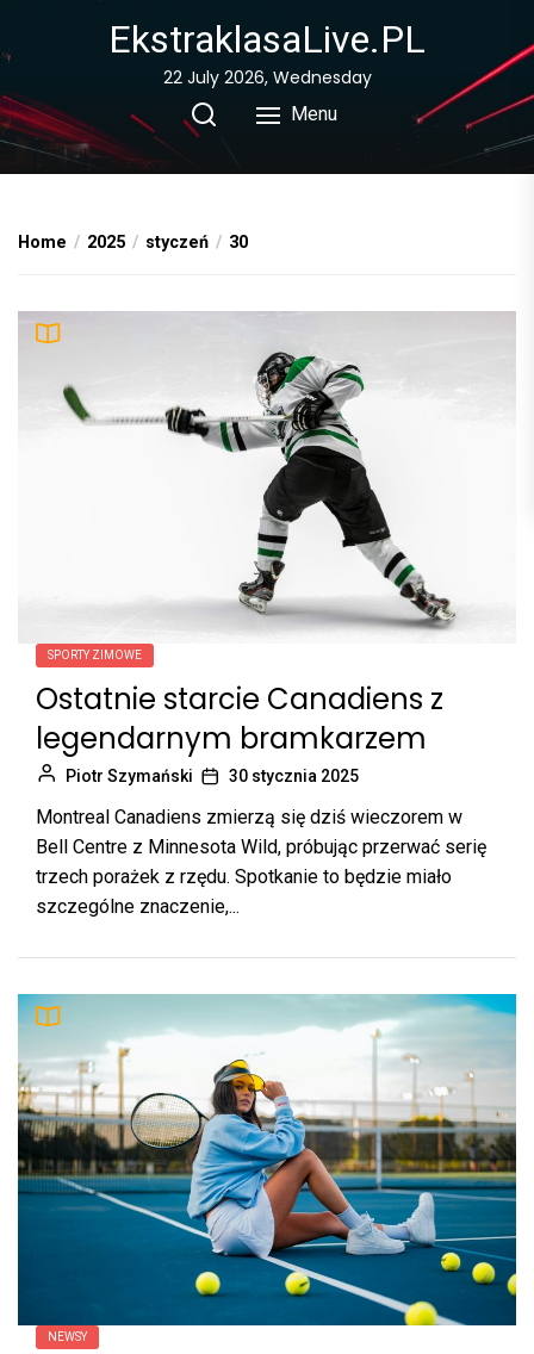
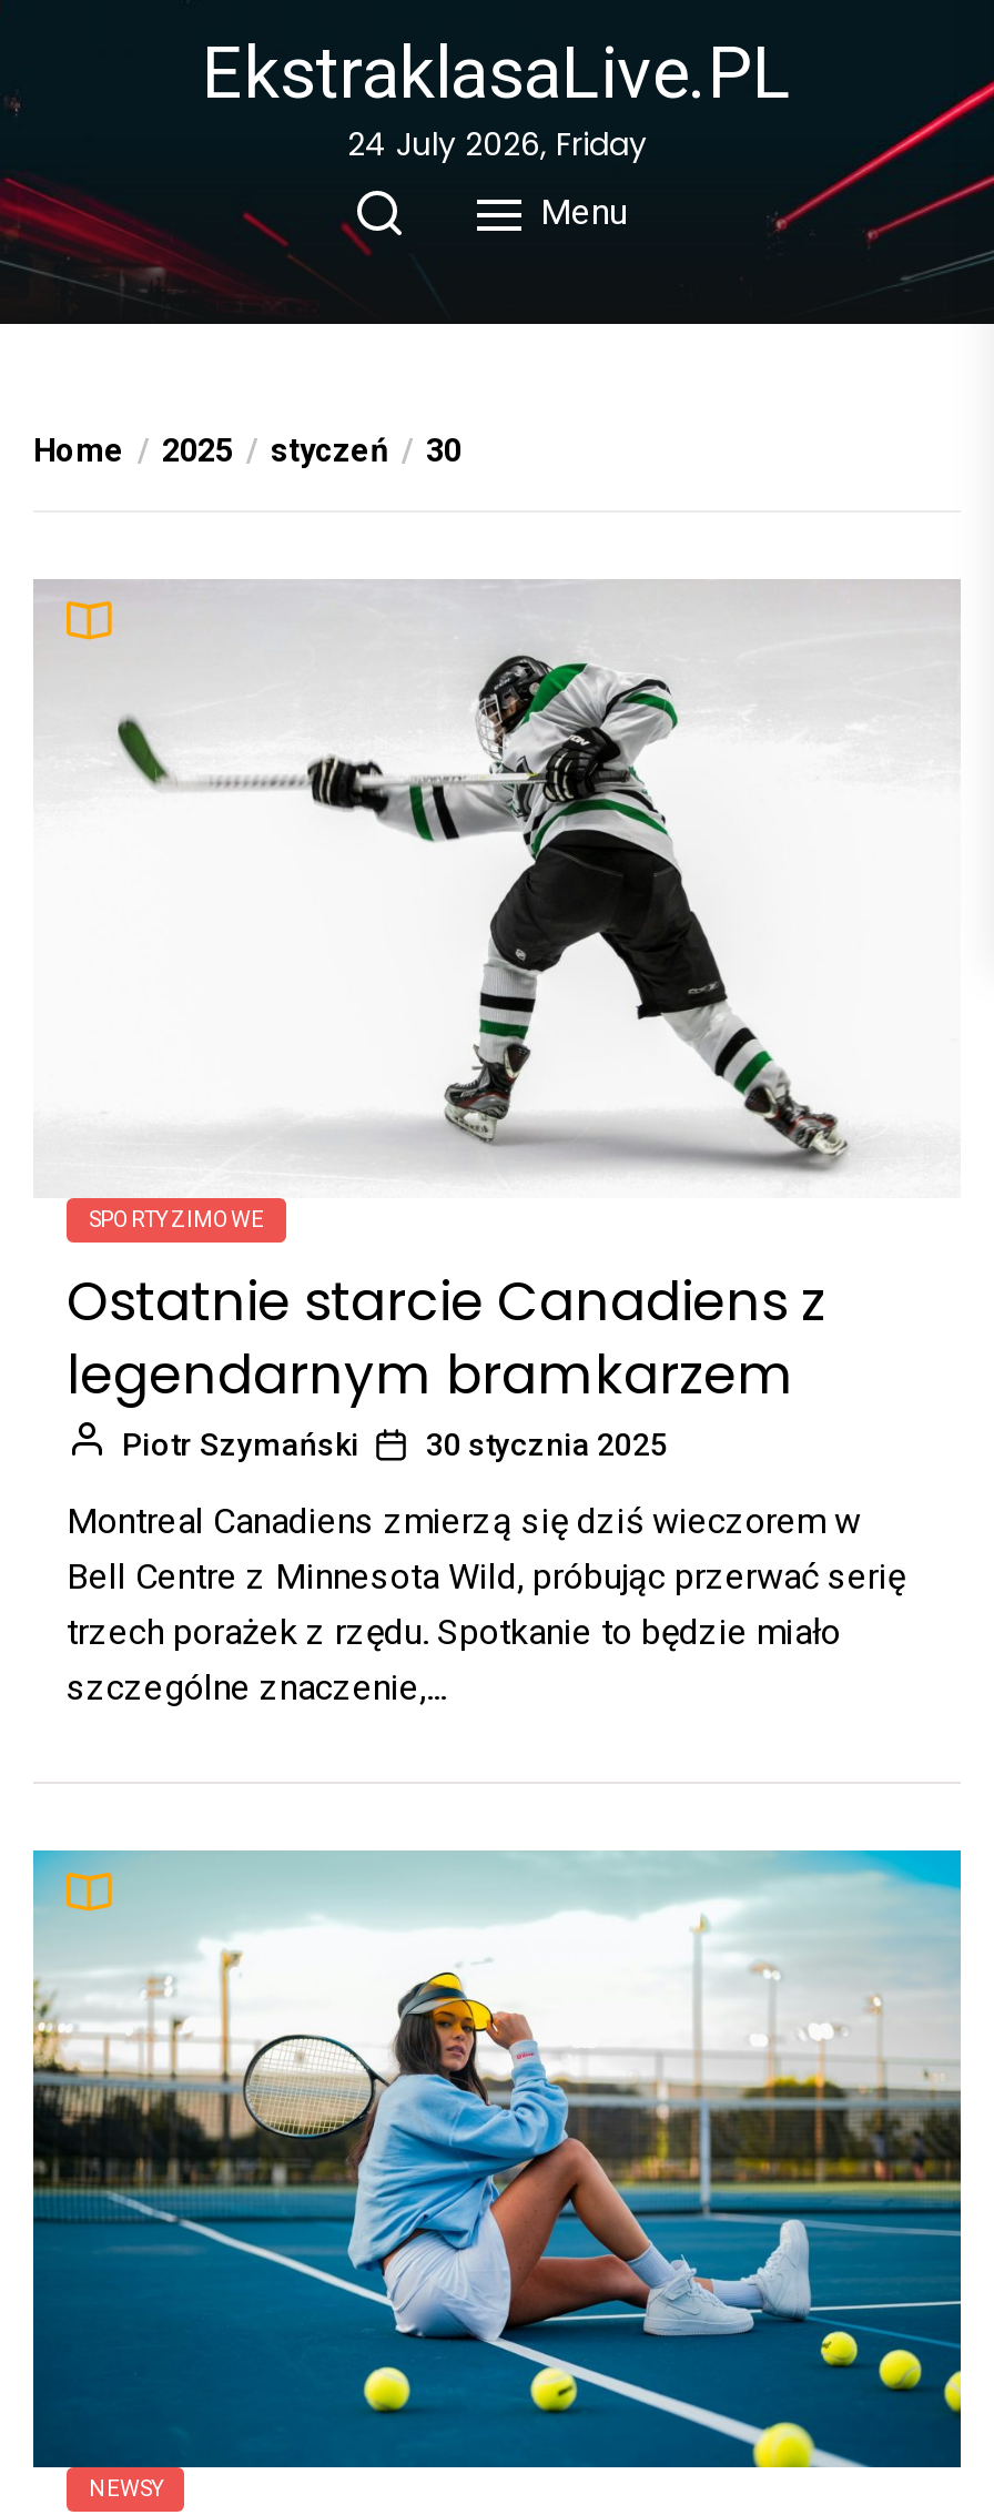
- 22 July 2026, Wednesday
+ 24 July 2026, Friday
